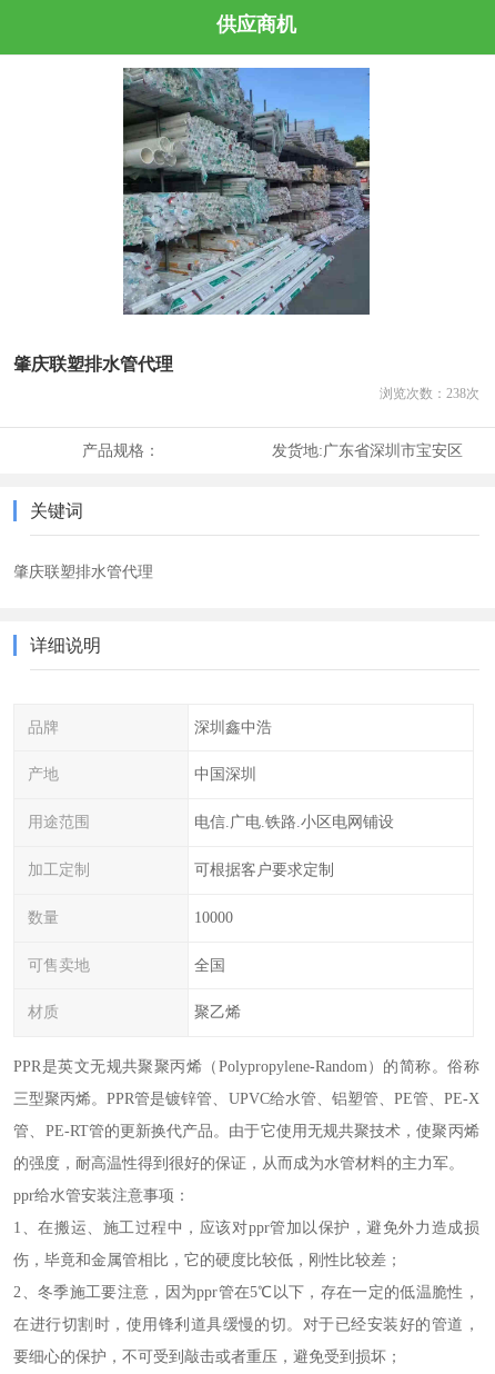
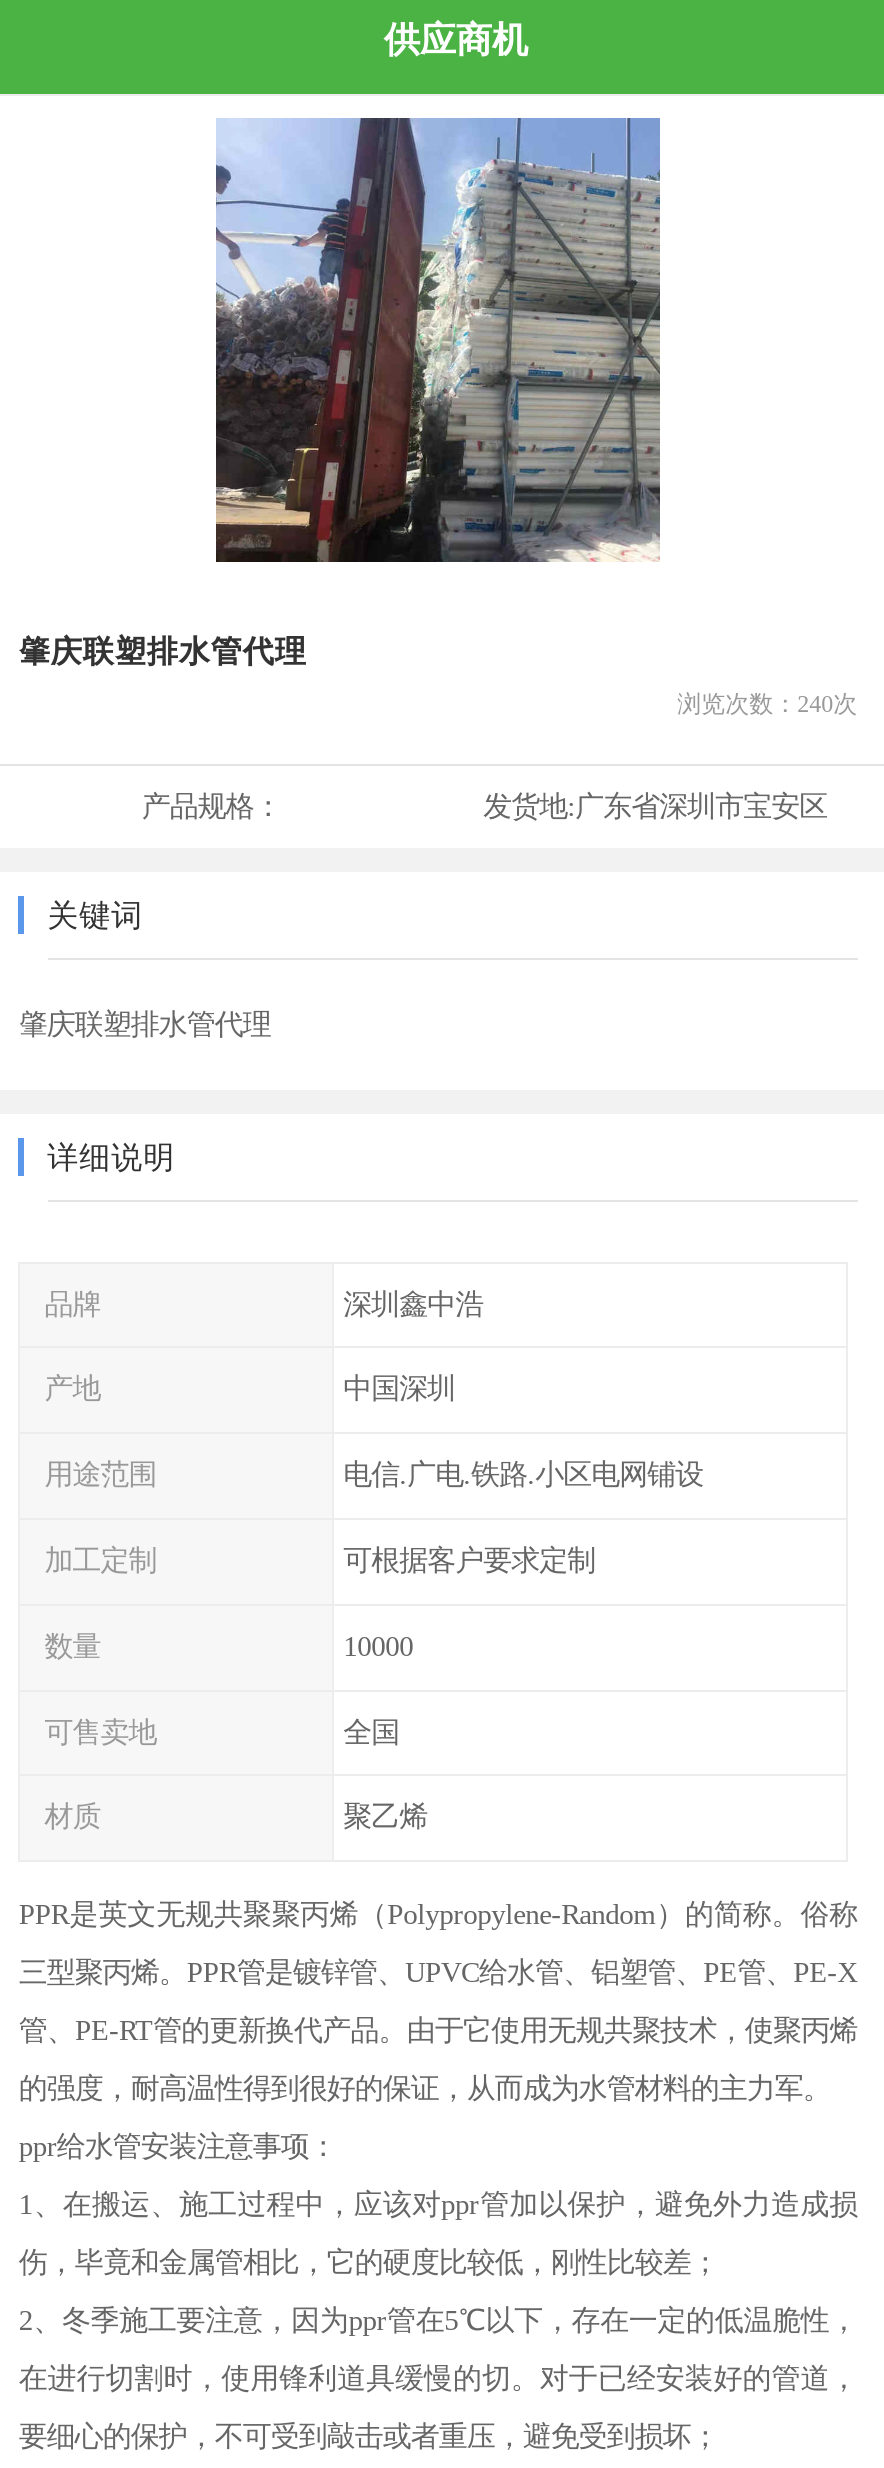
- [image]
+ [image]

- 浏览次数：238次
+ 浏览次数：240次
